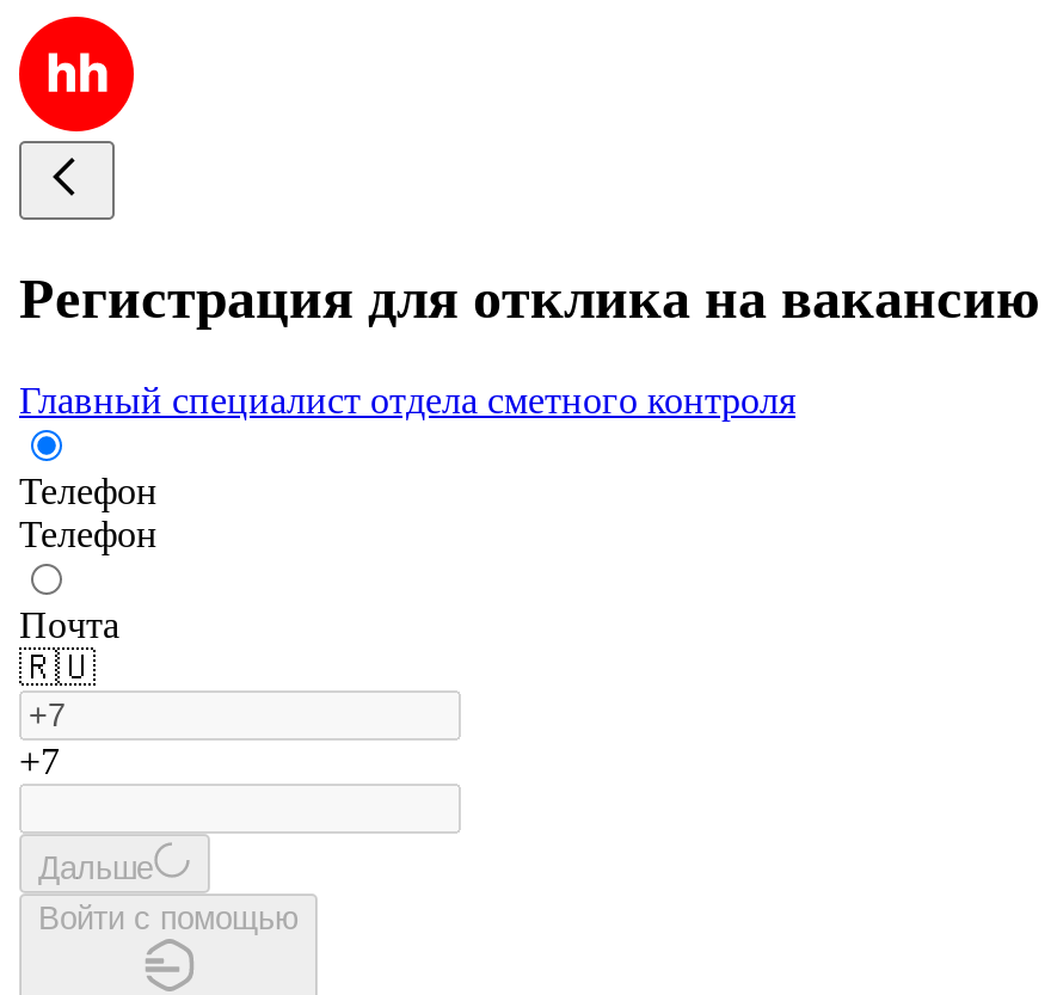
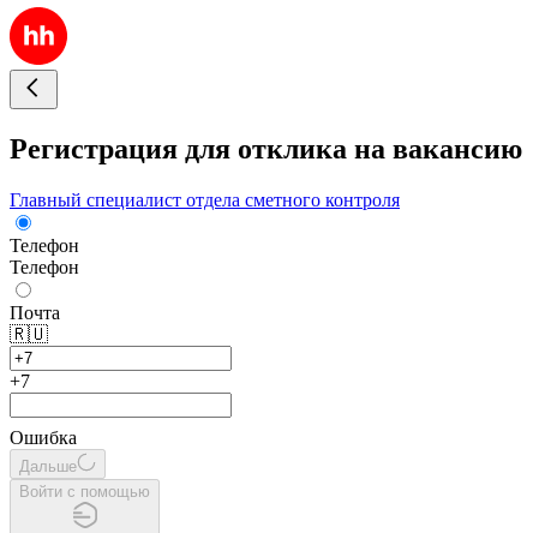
+ Ошибка
